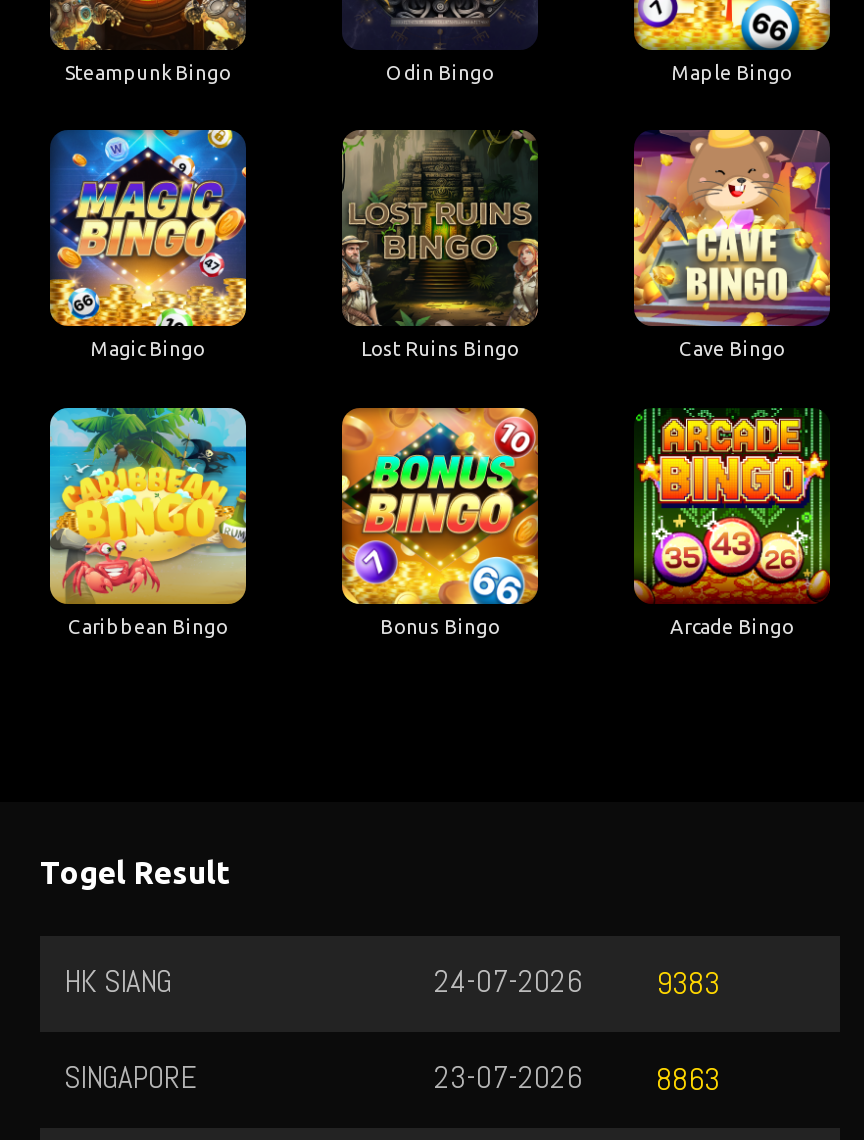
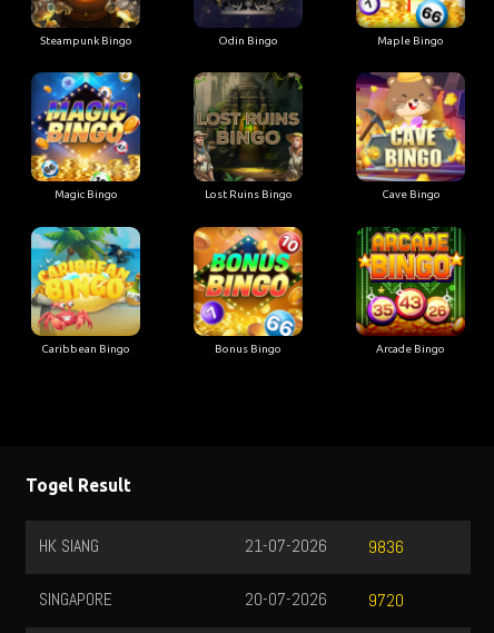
- 24-07-2026
+ 21-07-2026

- 9383
+ 9836

- 23-07-2026
+ 20-07-2026

- 8863
+ 9720
